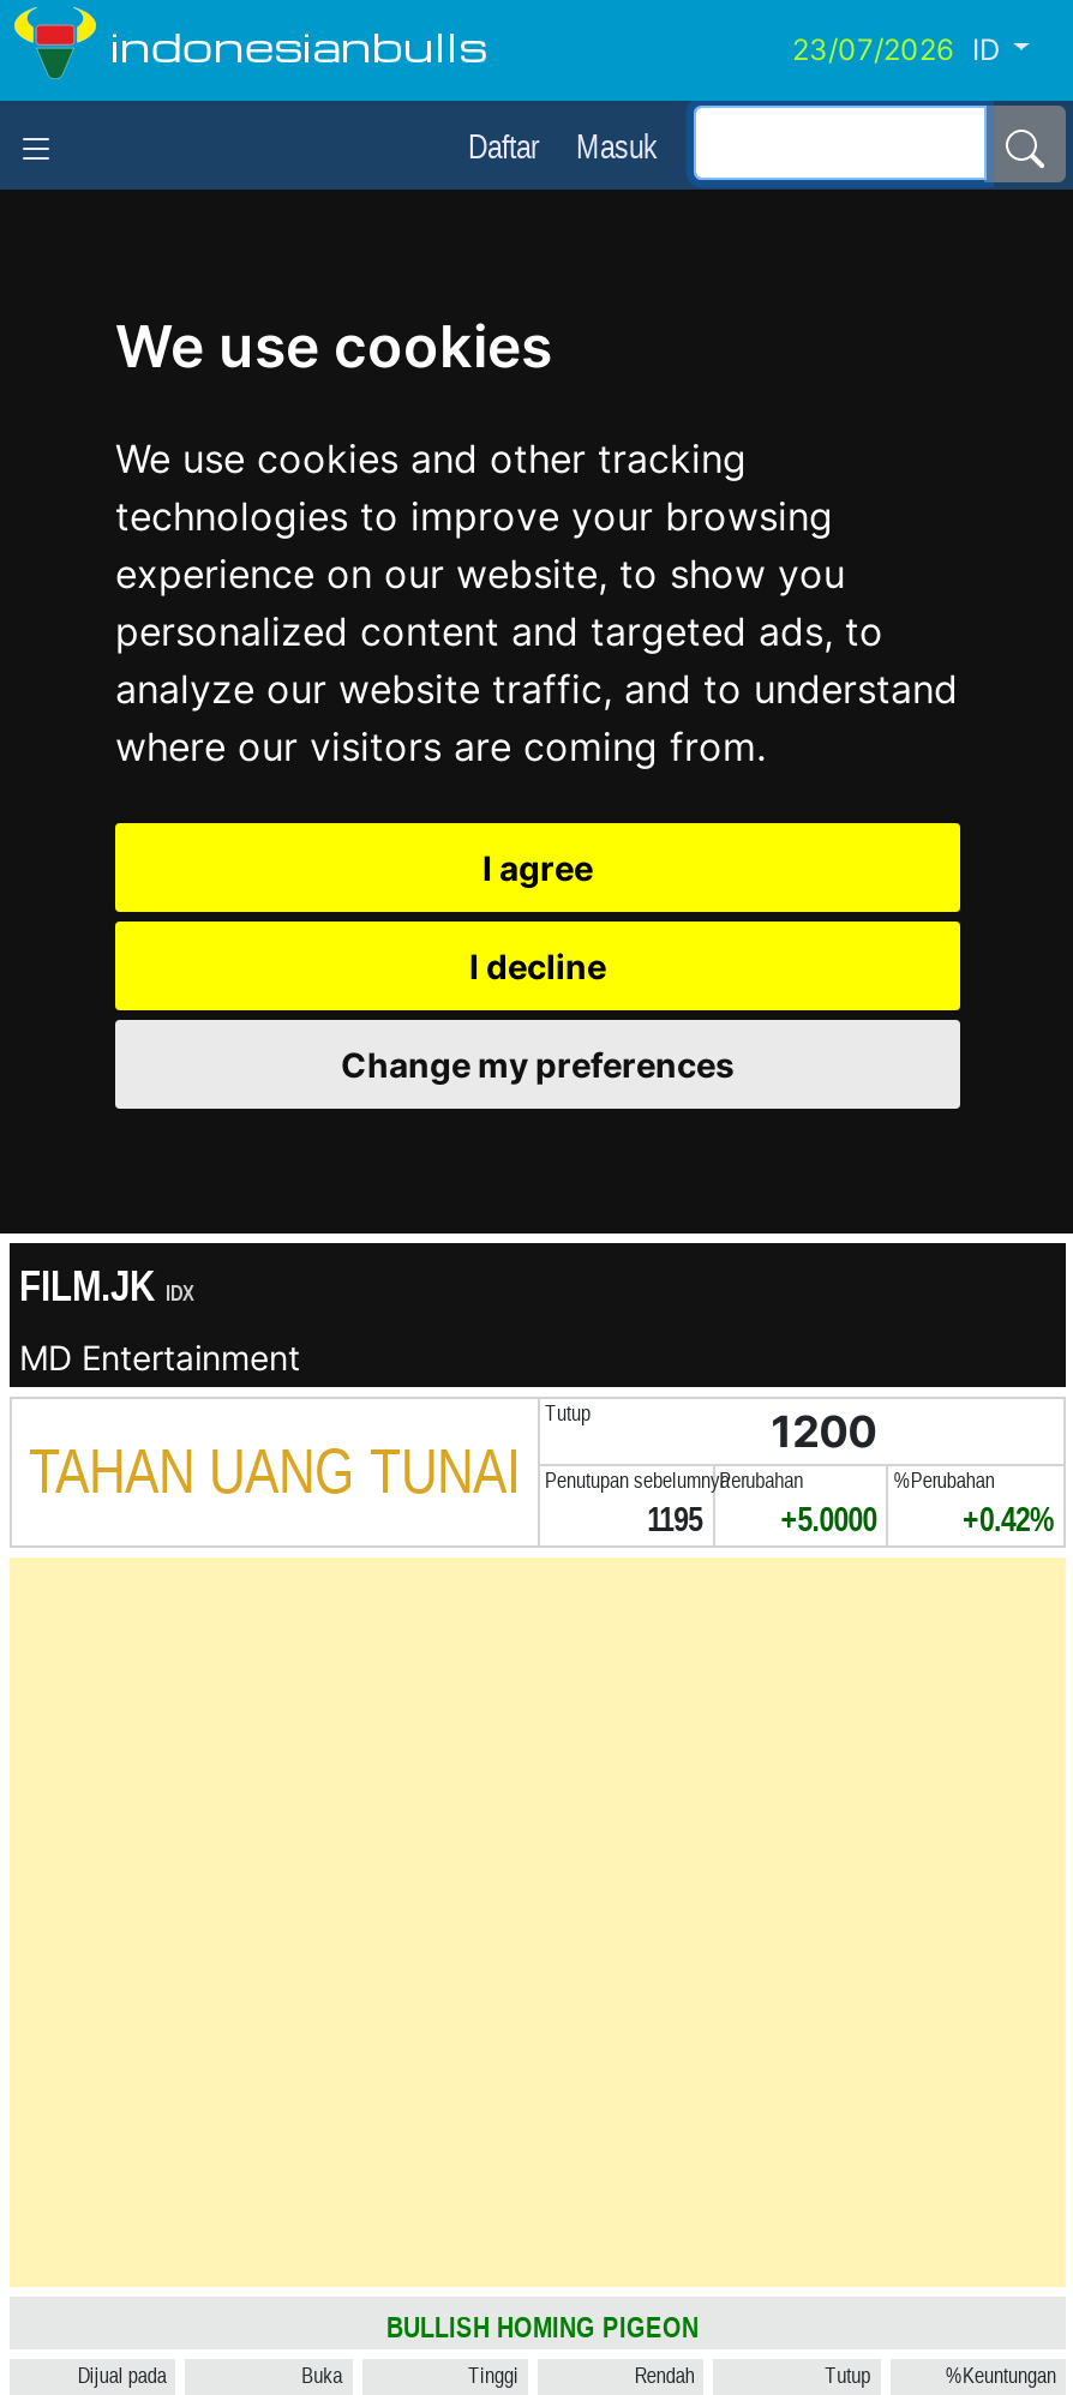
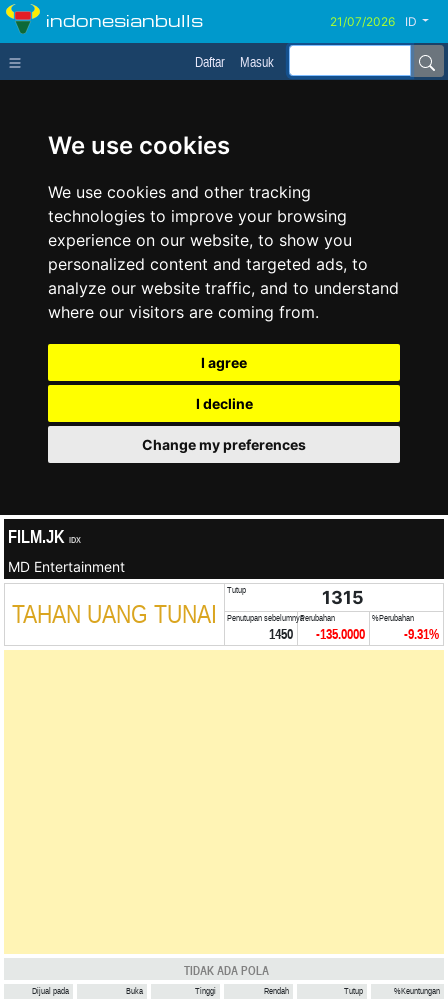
- 1200
+ 1315

- 1195
+ 1450

- +5.0000
+ -135.0000

- +0.42%
+ -9.31%

- BULLISH HOMING PIGEON
+ TIDAK ADA POLA
